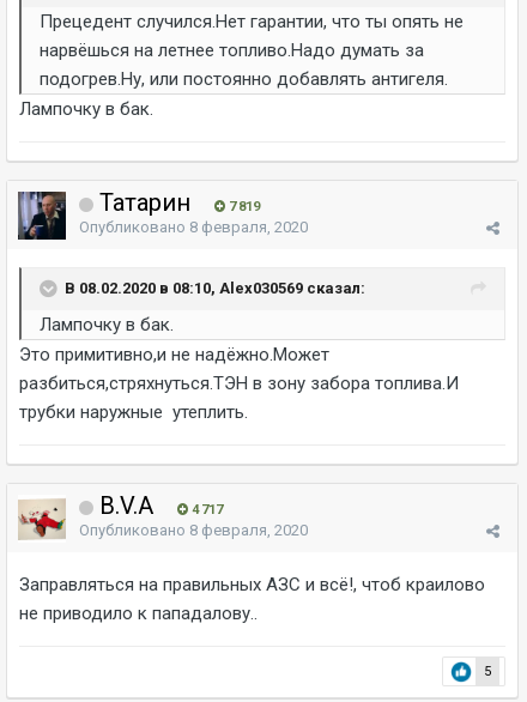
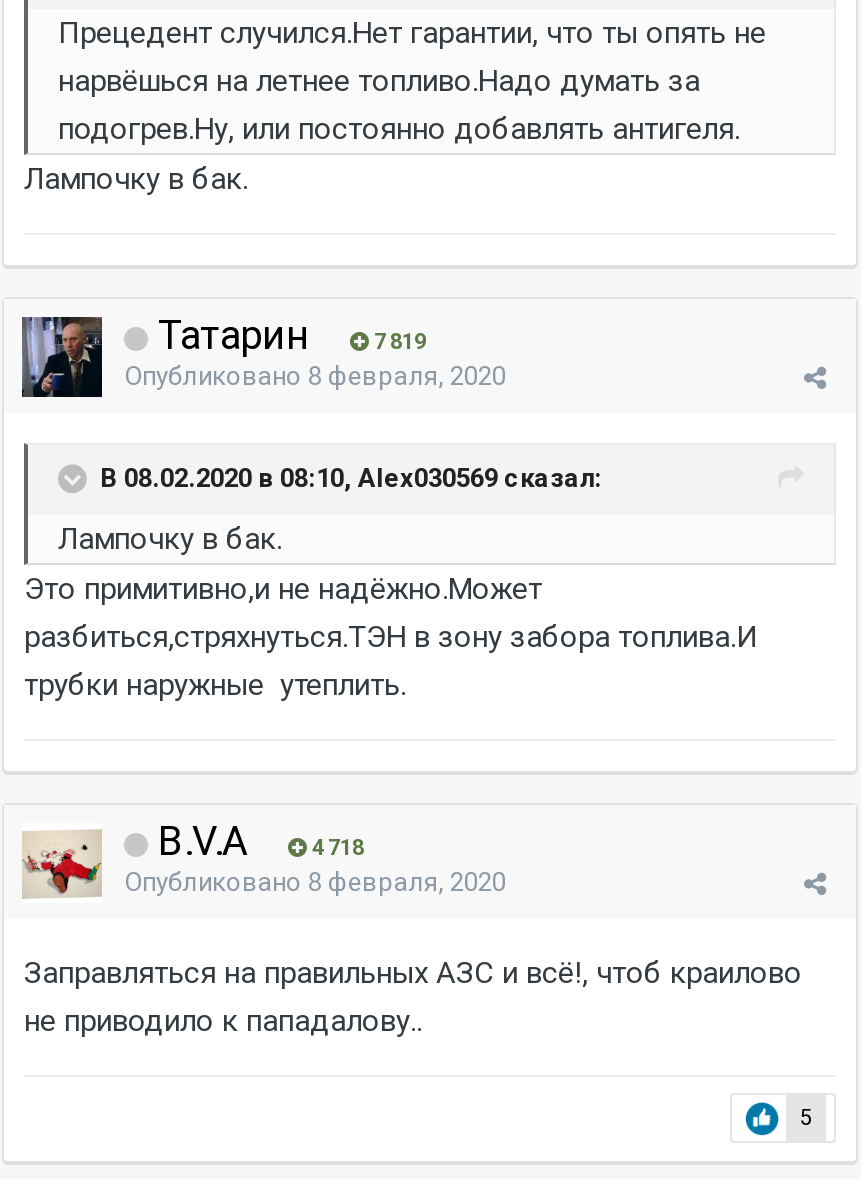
- B.V.A 4 717
+ B.V.A 4 718
